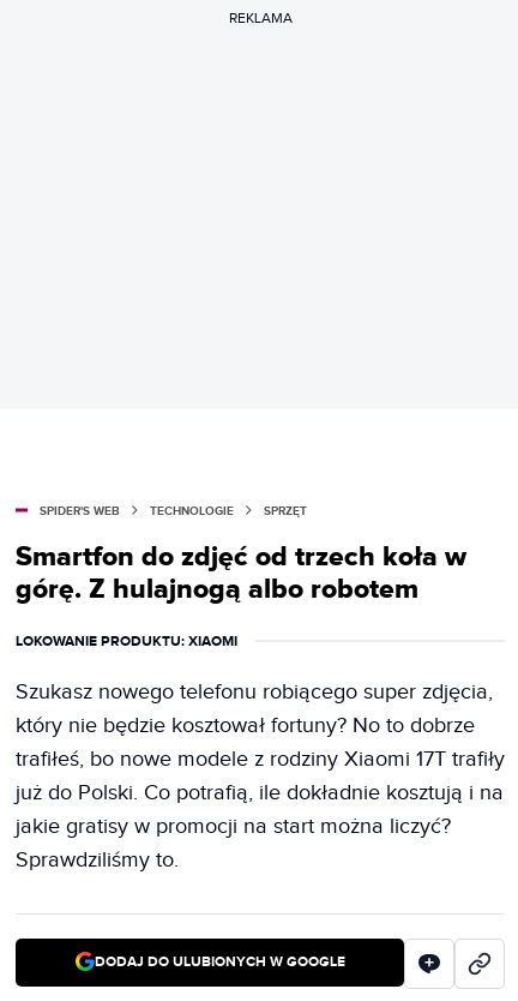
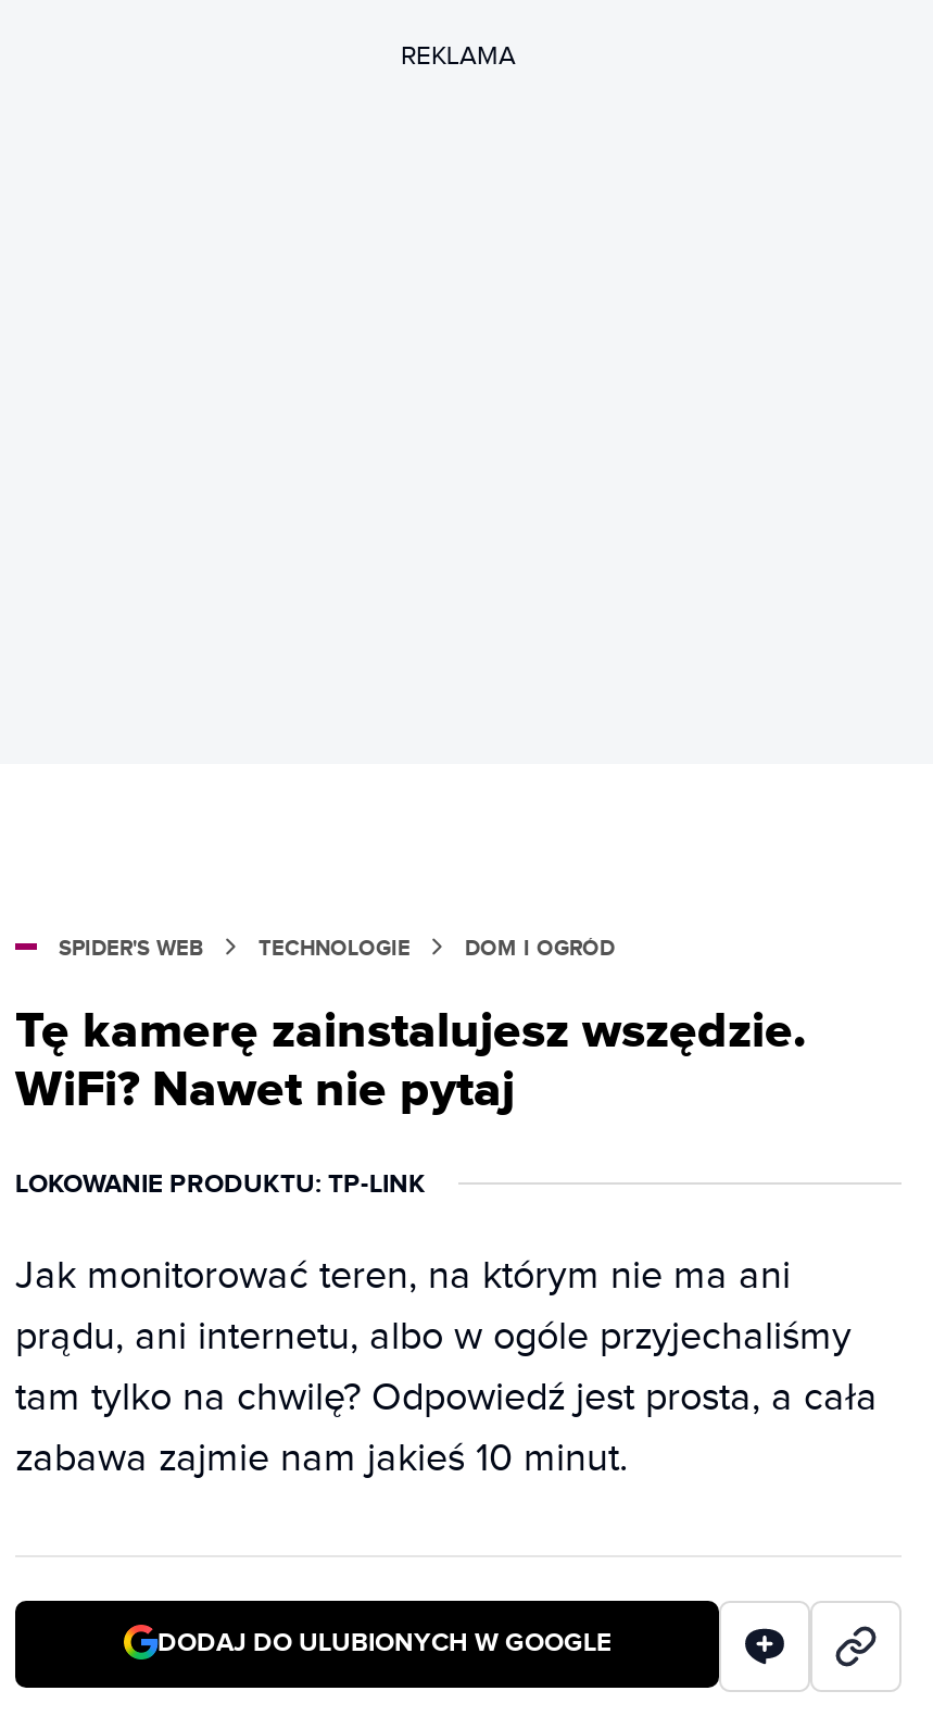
- SPRZĘT
+ DOM I OGRÓD

- Smartfon do zdjęć od trzech koła w
- górę. Z hulajnogą albo robotem
+ Tę kamerę zainstalujesz wszędzie.
+ WiFi? Nawet nie pytaj

- LOKOWANIE PRODUKTU: XIAOMI
+ LOKOWANIE PRODUKTU: TP-LINK

- Szukasz nowego telefonu robiącego super zdjęcia,
- który nie będzie kosztował fortuny? No to dobrze
- trafiłeś, bo nowe modele z rodziny Xiaomi 17T trafiły
- już do Polski. Co potrafią, ile dokładnie kosztują i na
- jakie gratisy w promocji na start można liczyć?
- Sprawdziliśmy to.
+ Jak monitorować teren, na którym nie ma ani
+ prądu, ani internetu, albo w ogóle przyjechaliśmy
+ tam tylko na chwilę? Odpowiedź jest prosta, a cała
+ zabawa zajmie nam jakieś 10 minut.
